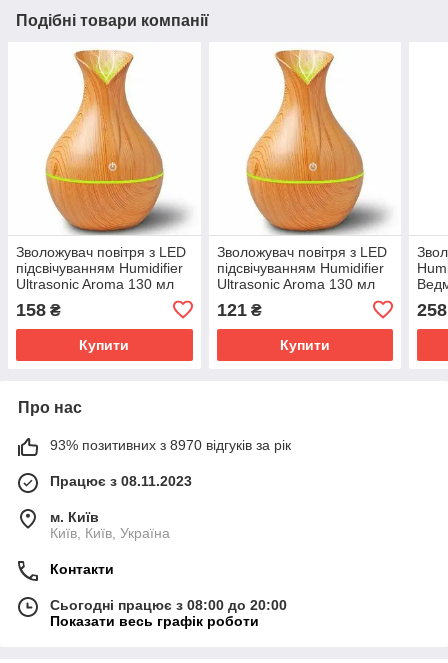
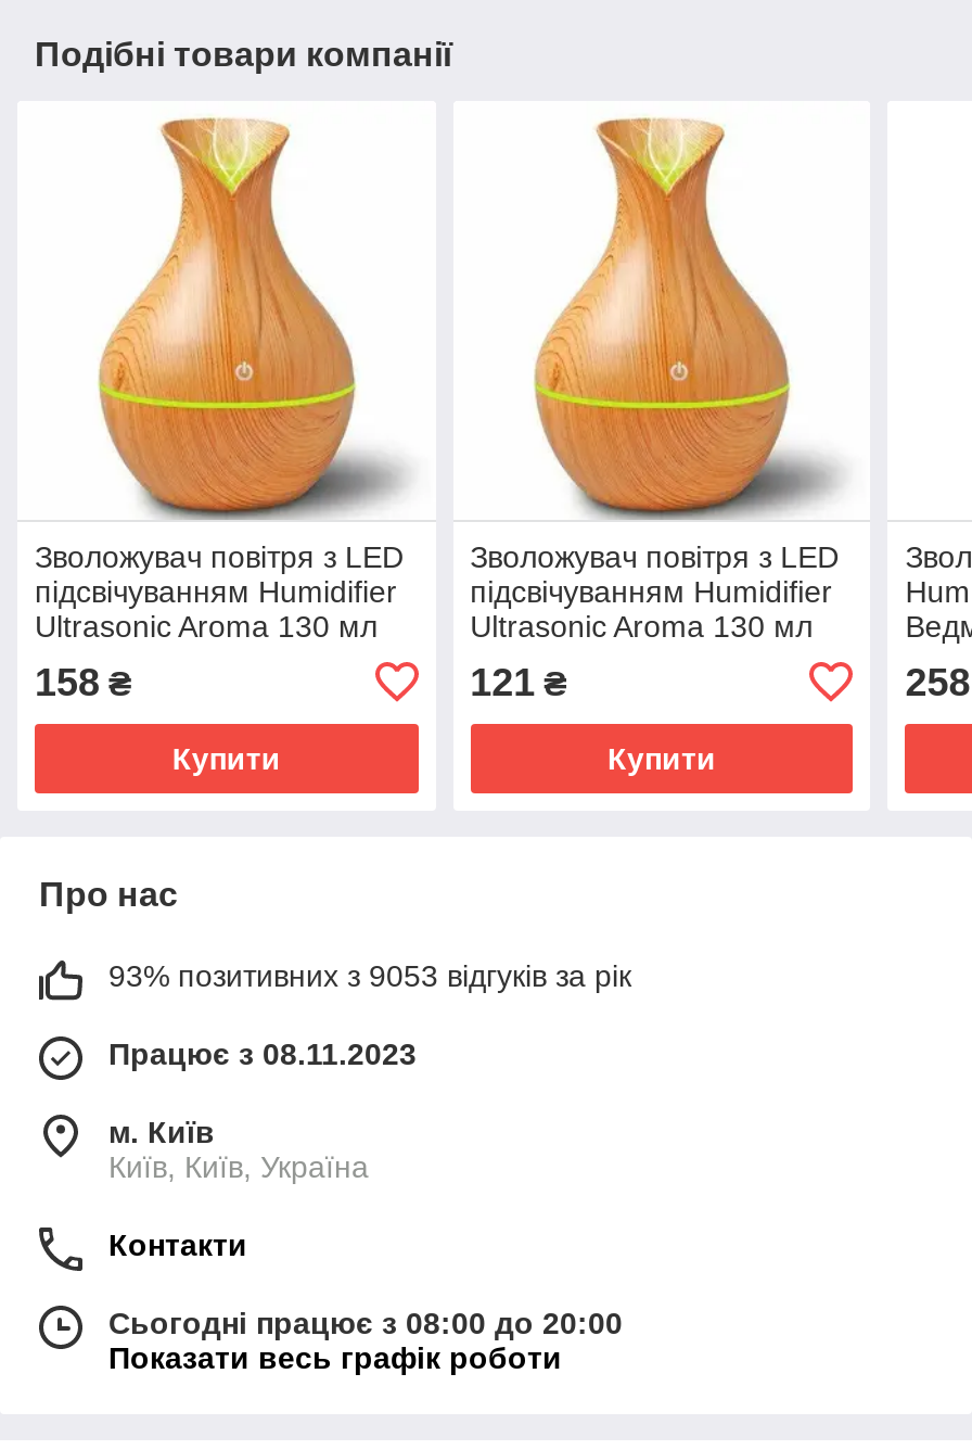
- 93% позитивних з 8970 відгуків за рік
+ 93% позитивних з 9053 відгуків за рік
